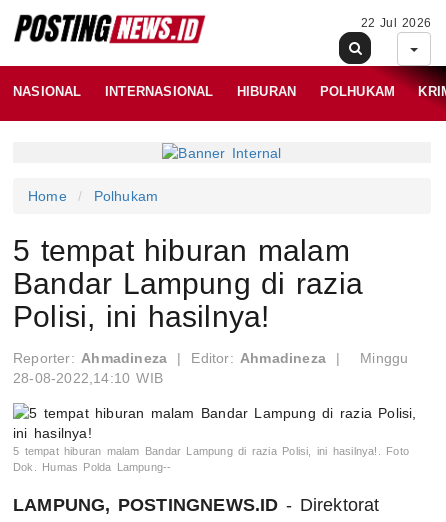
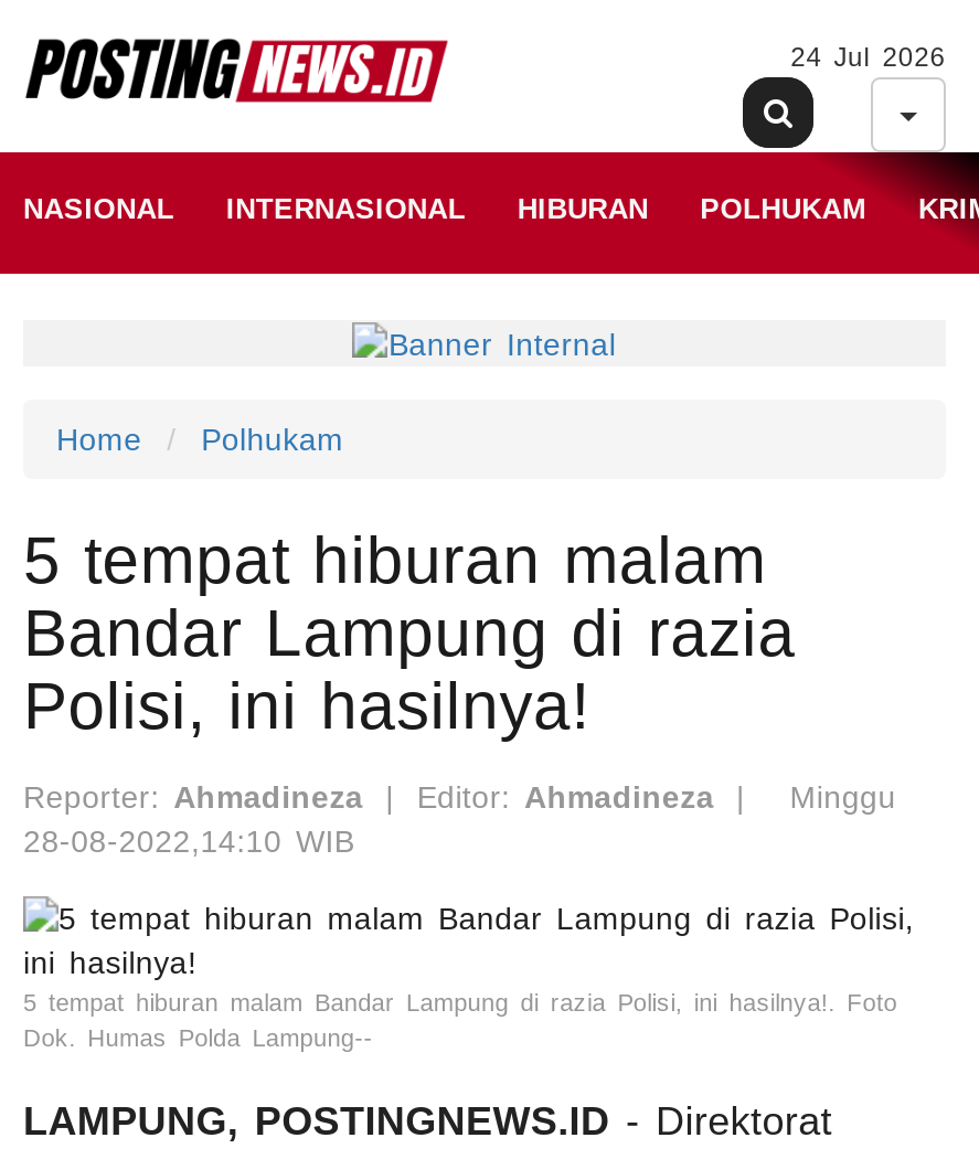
- 22 Jul 2026
+ 24 Jul 2026
